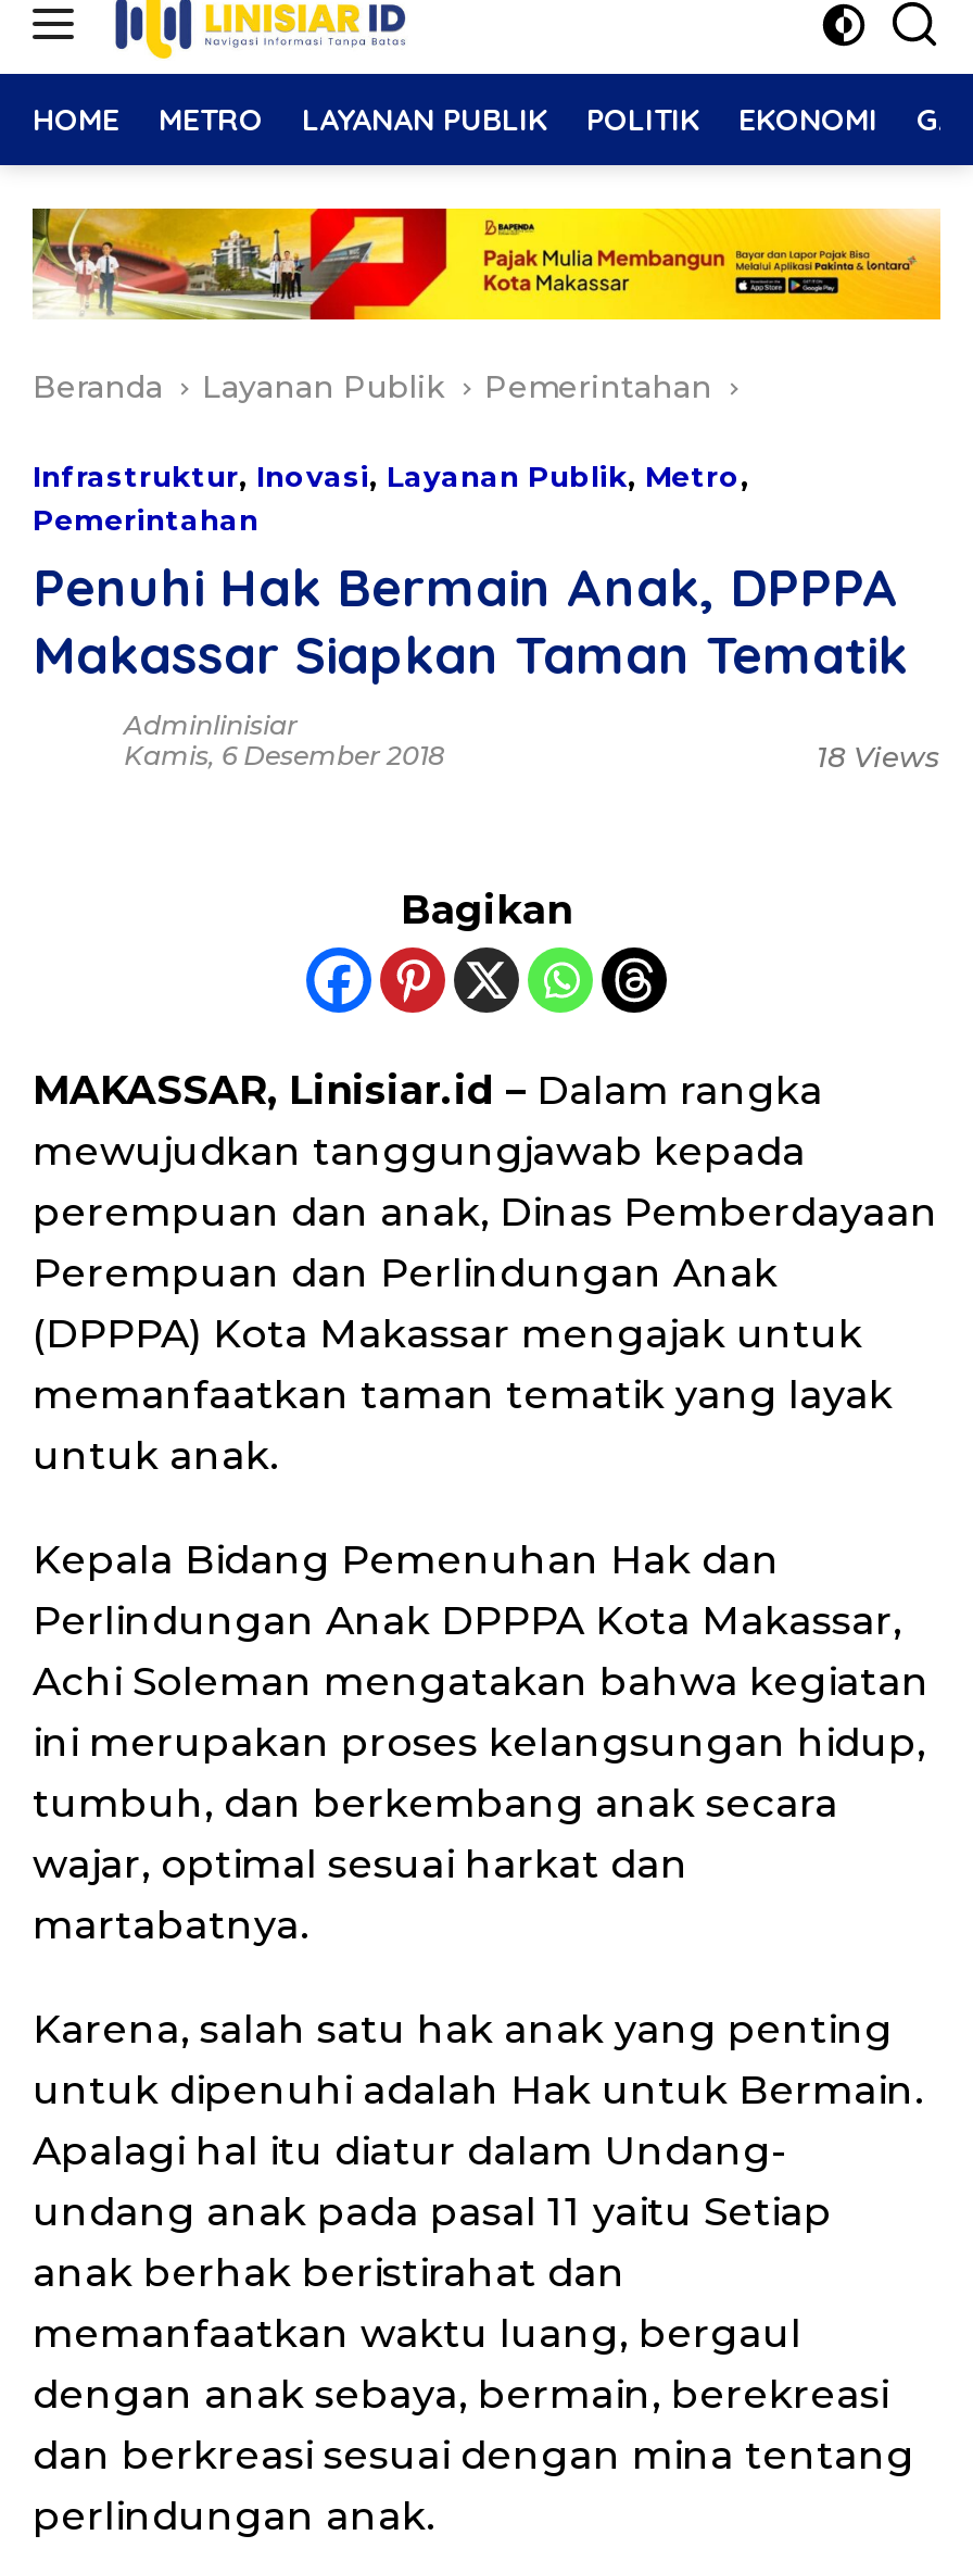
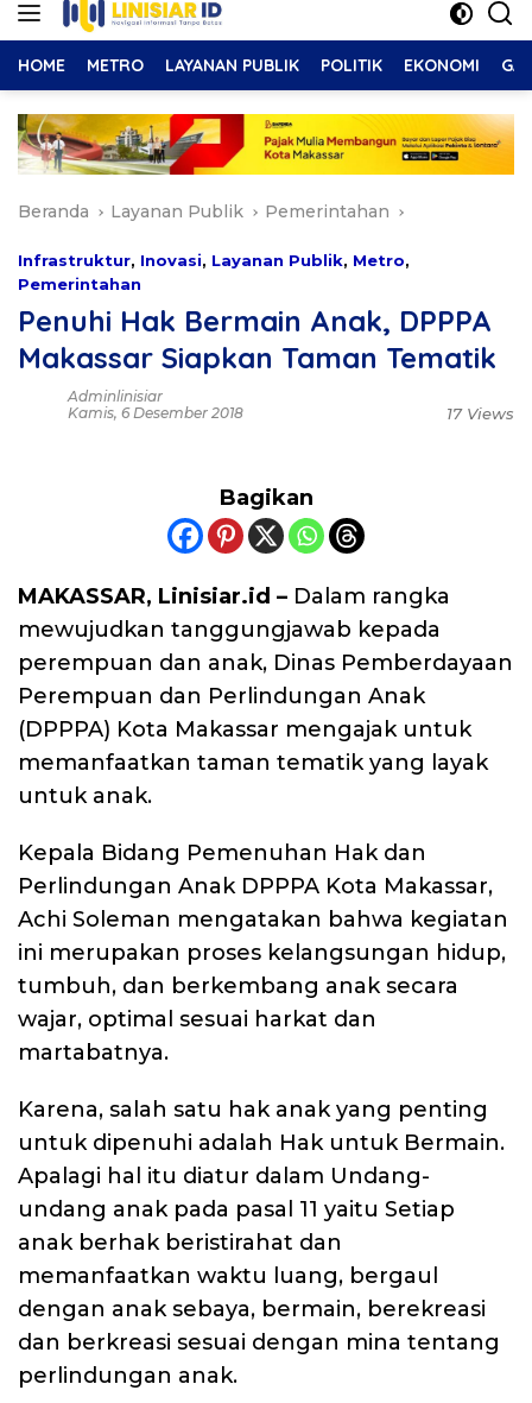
- 18 Views
+ 17 Views
